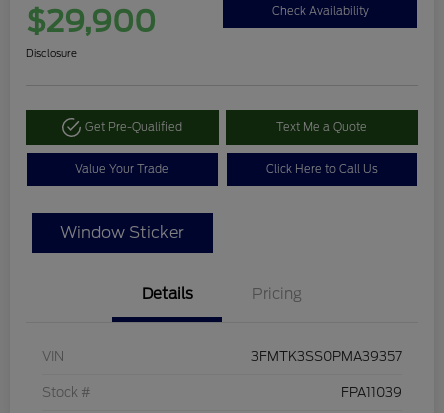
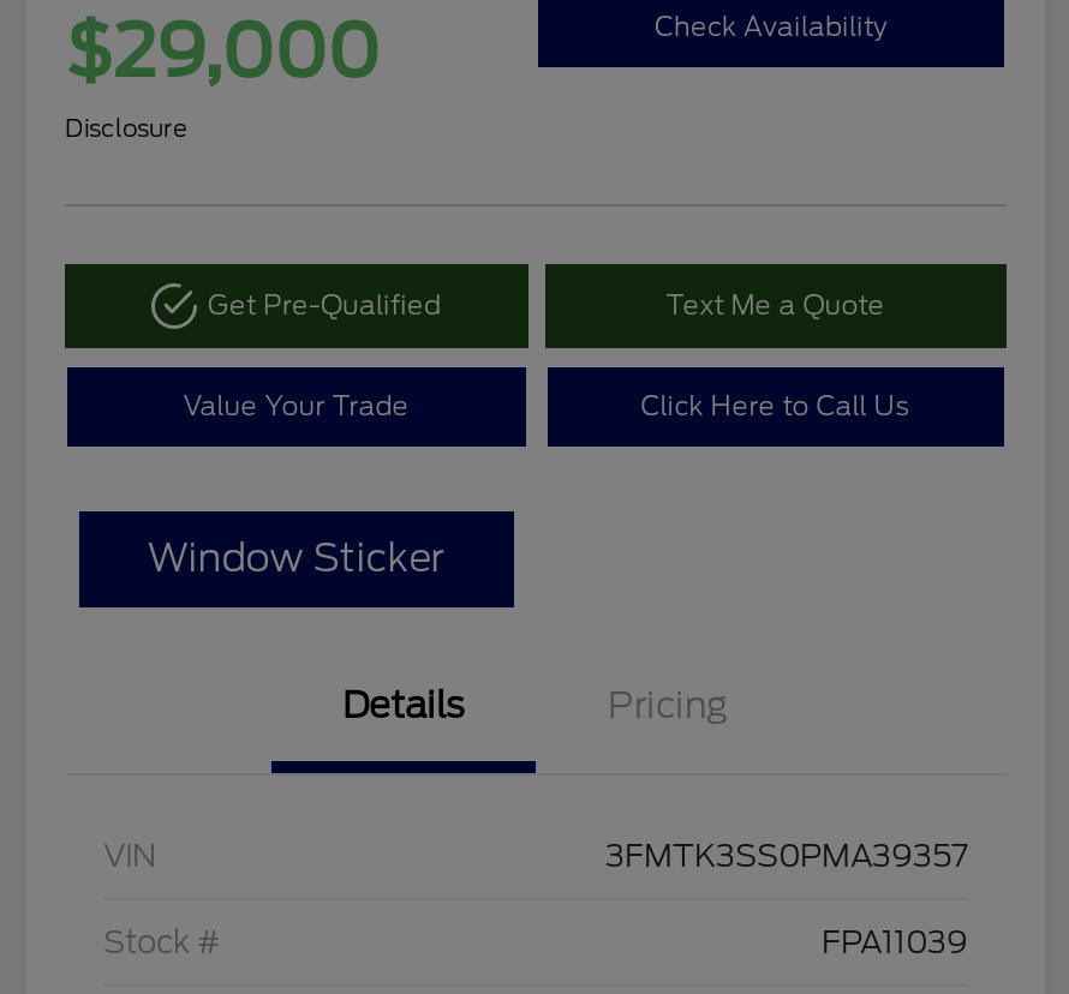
- $29,900
+ $29,000
